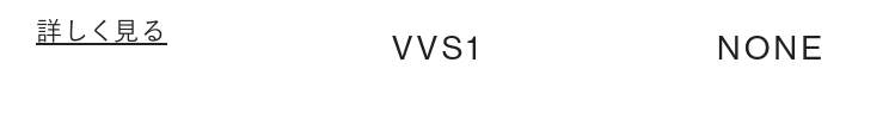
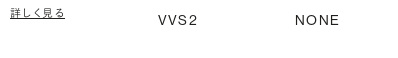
- VVS1
+ VVS2
